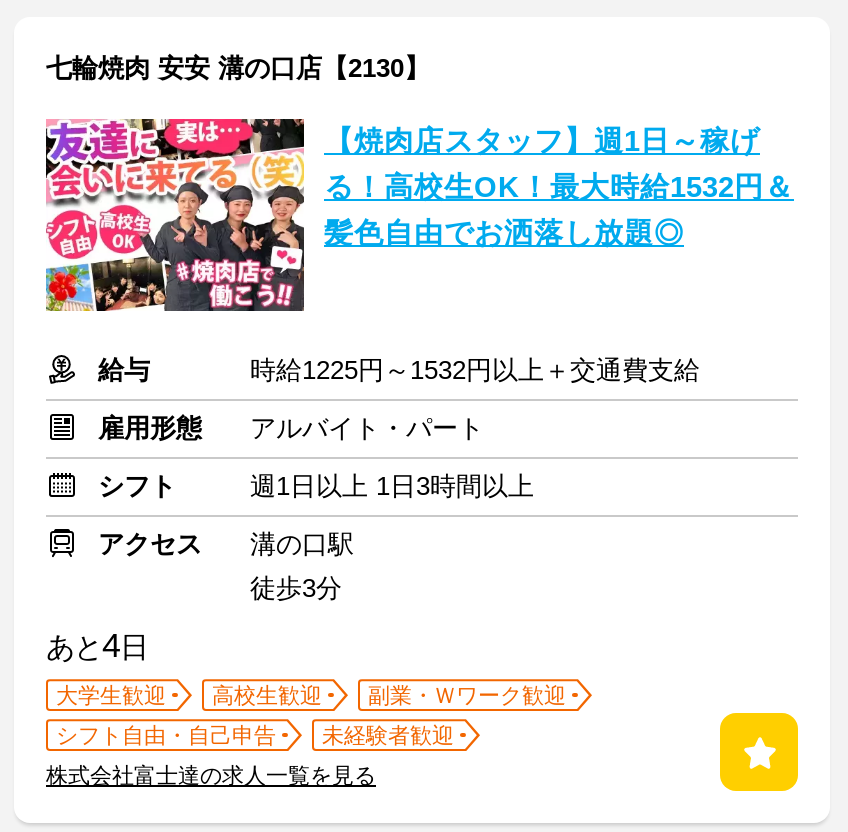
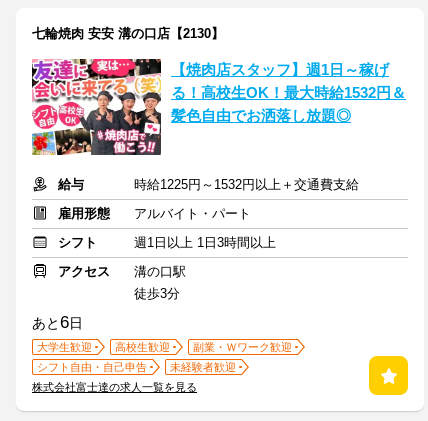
- あと4日
+ あと6日
